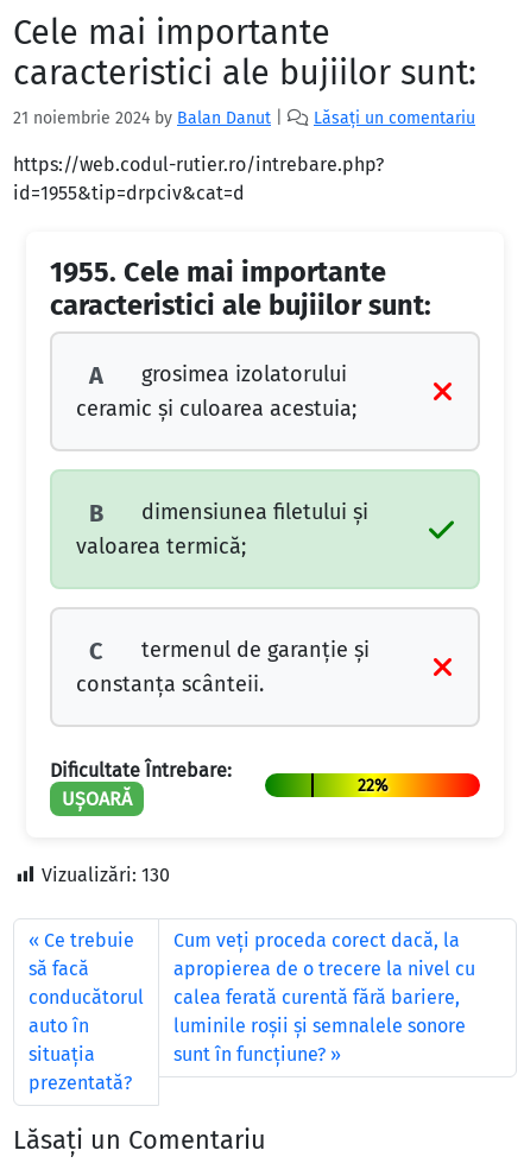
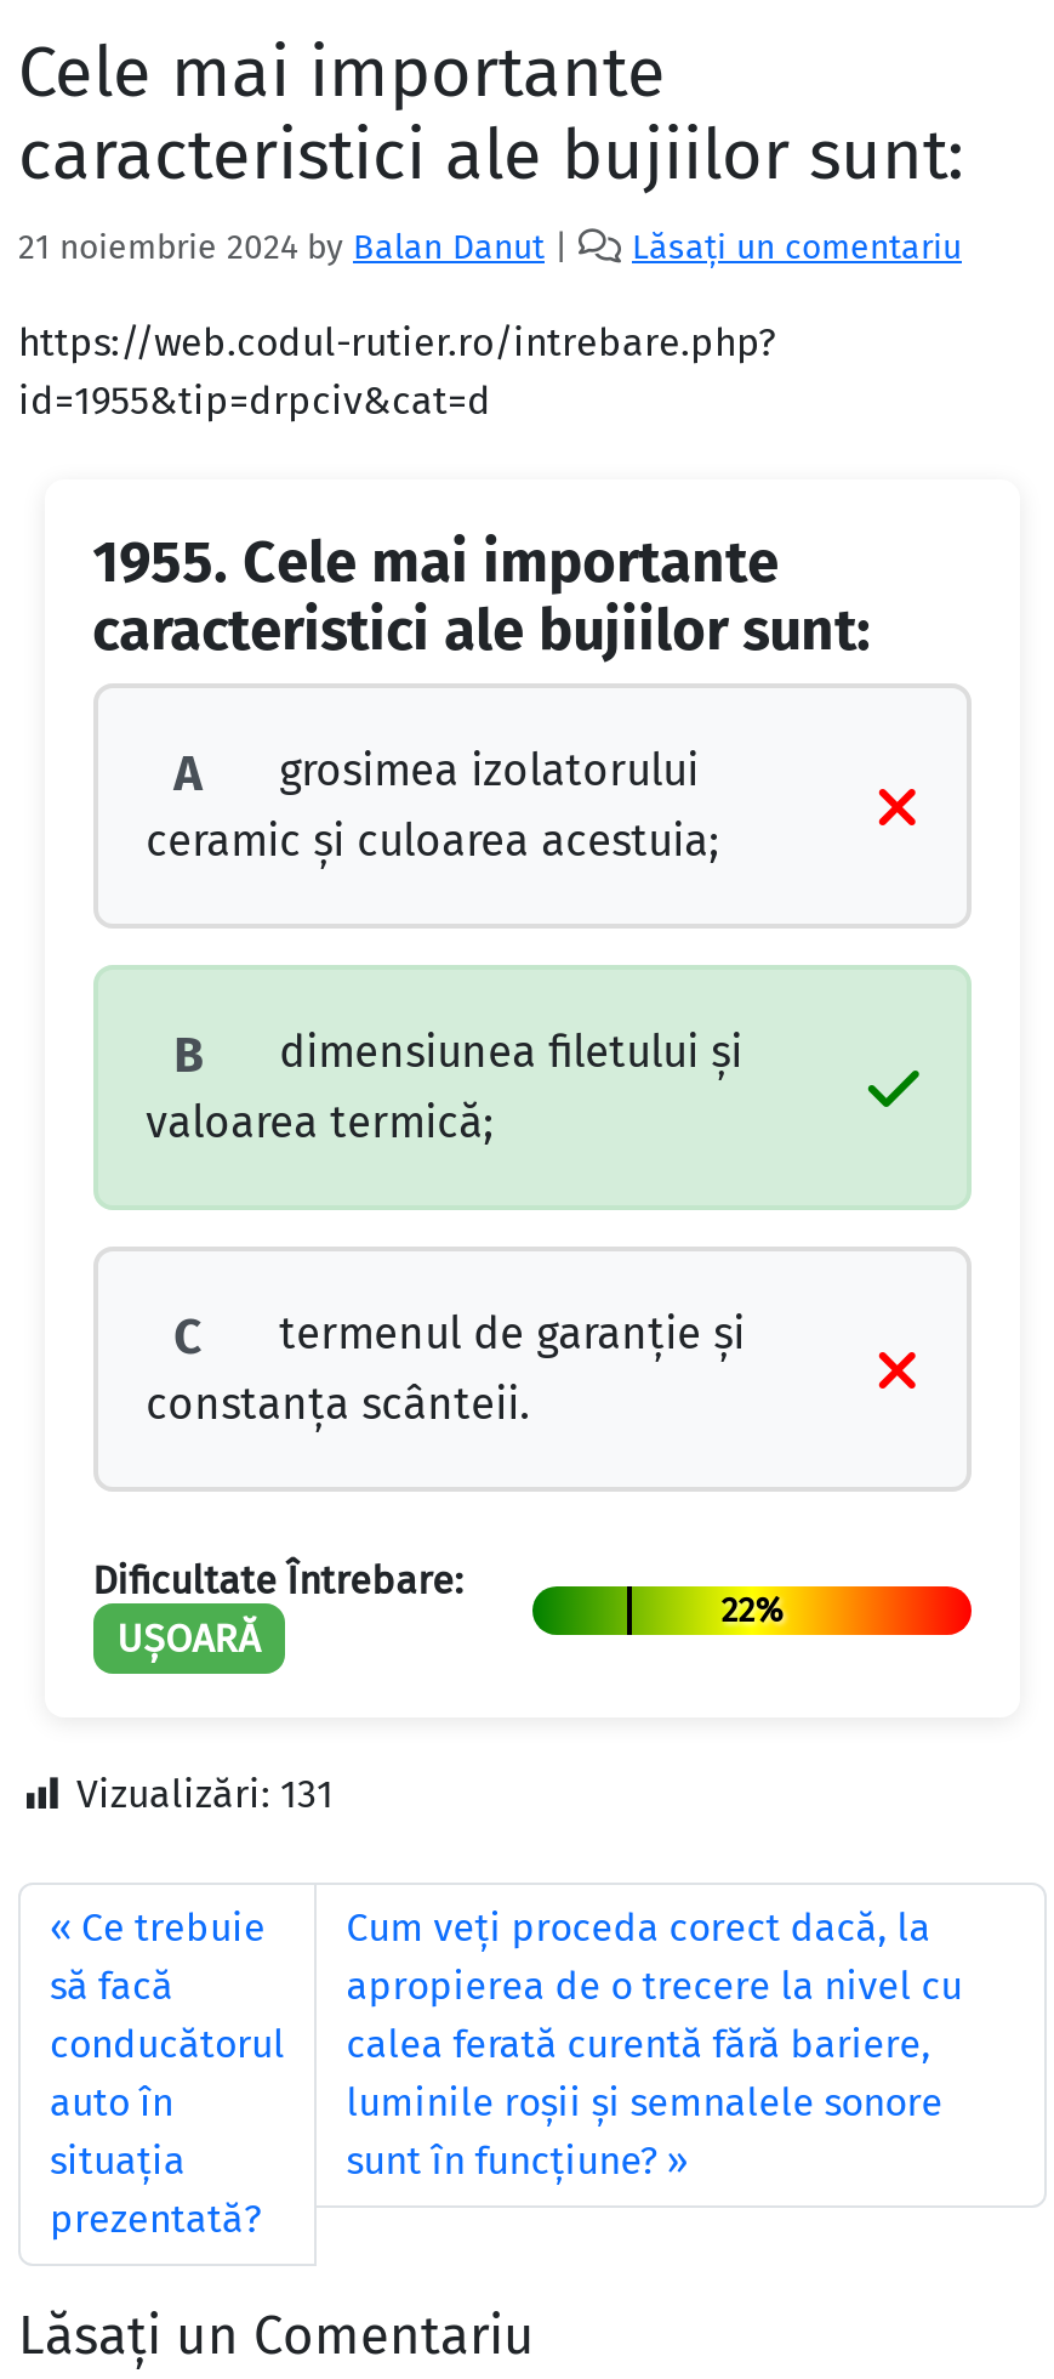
- Vizualizări: 130
+ Vizualizări: 131
